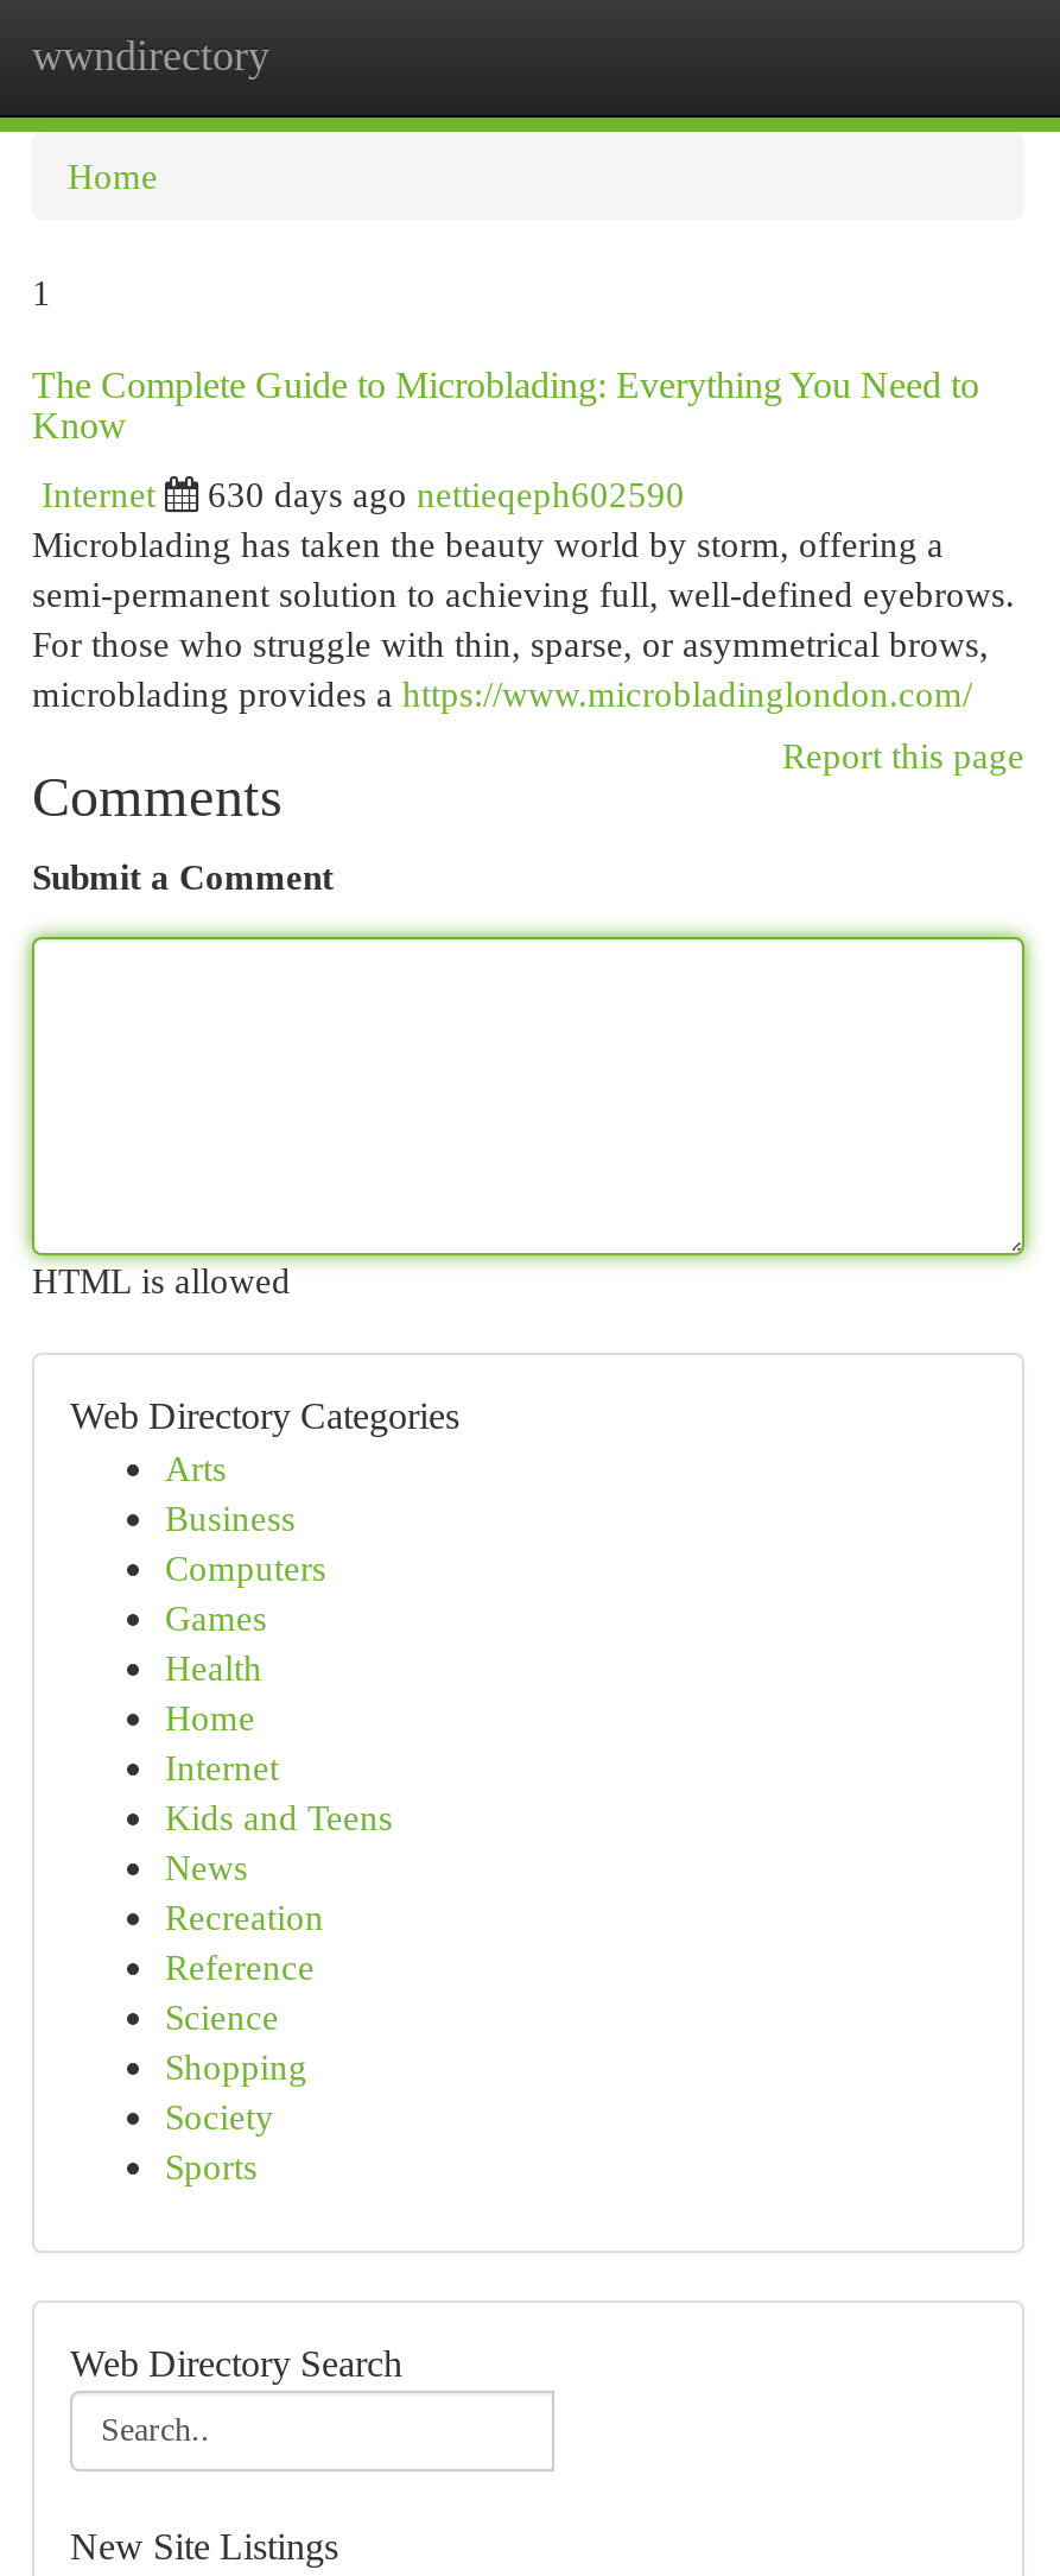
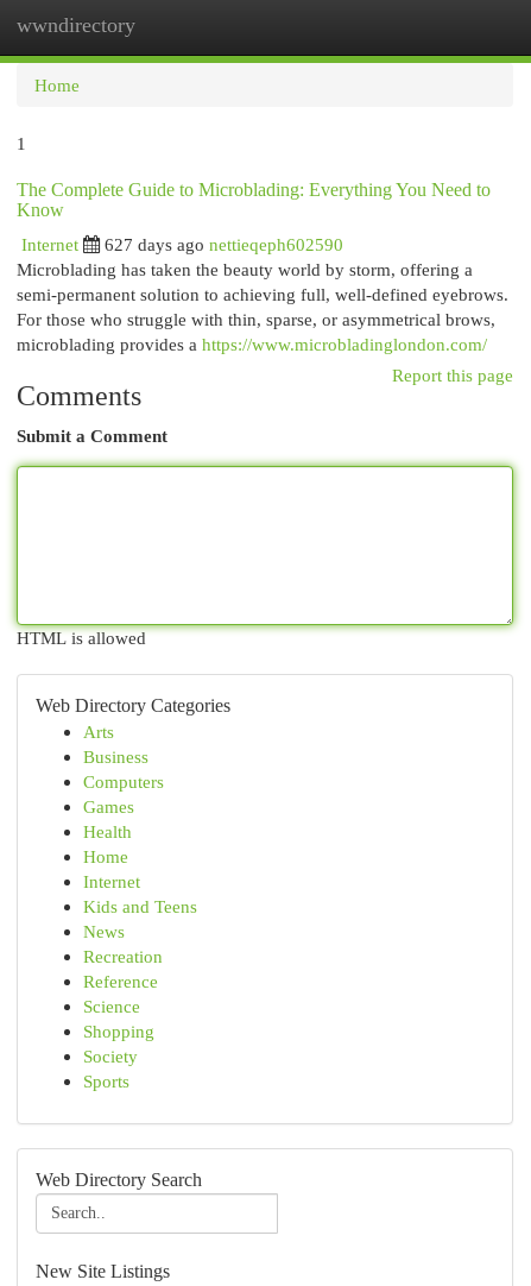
- 630 days ago nettieqeph602590
+ 627 days ago nettieqeph602590
